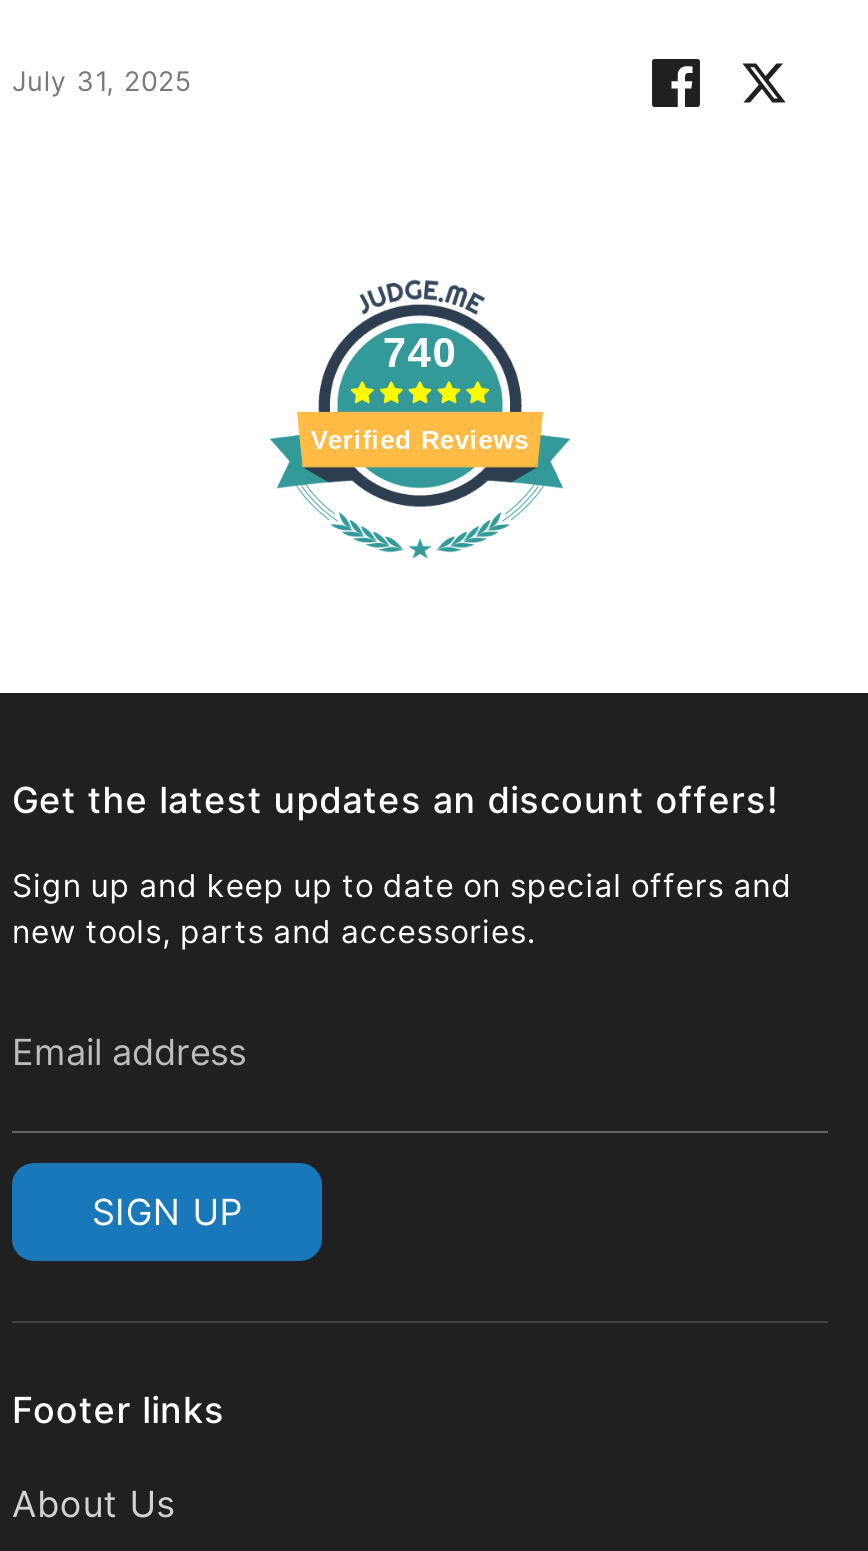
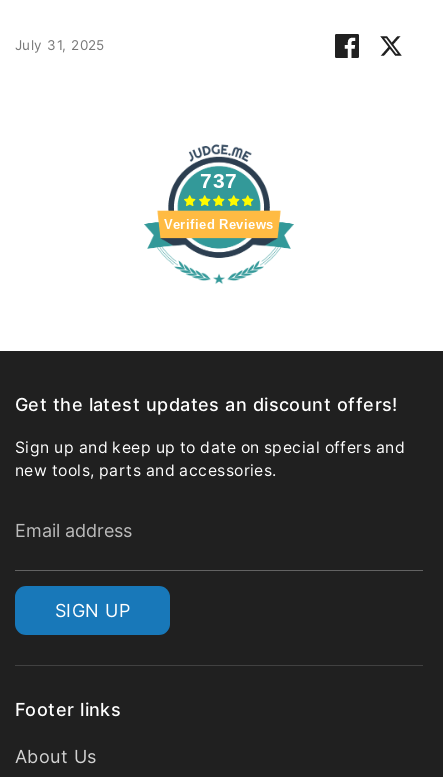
- 740
+ 737
